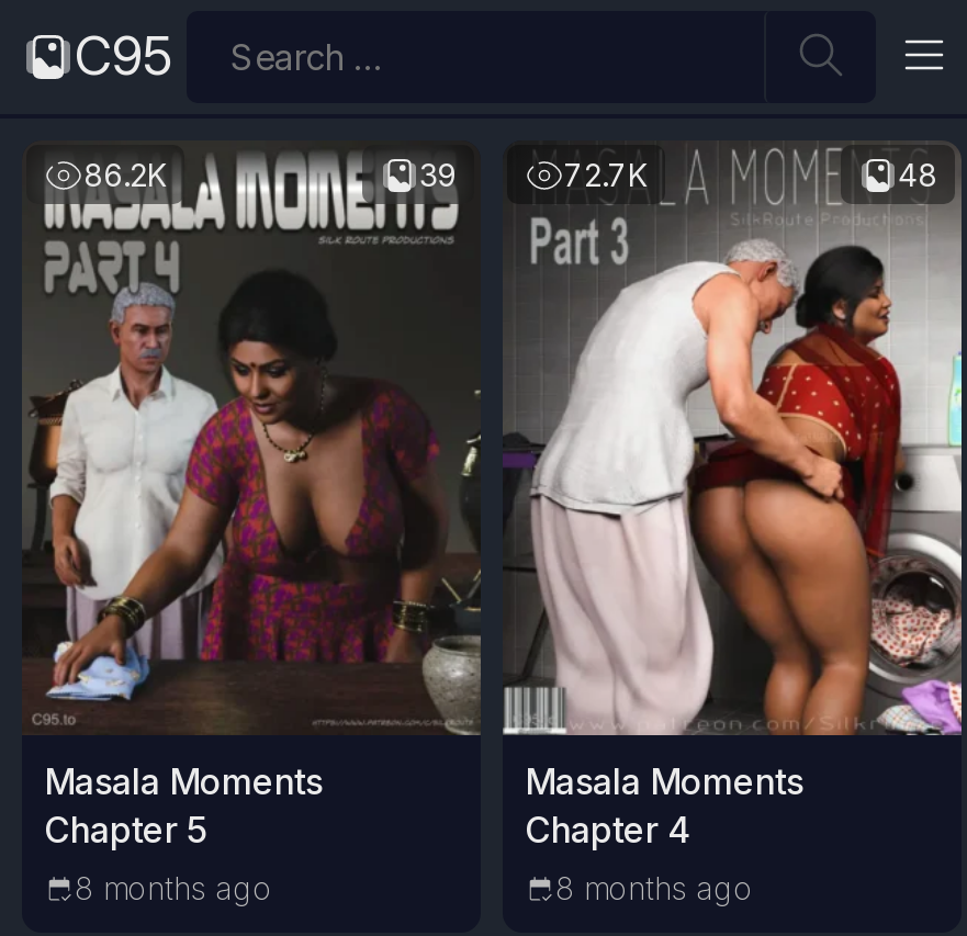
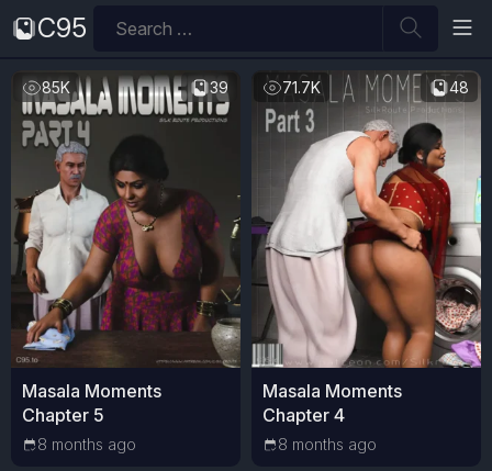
- 86.2K
+ 85K

- 72.7K
+ 71.7K
